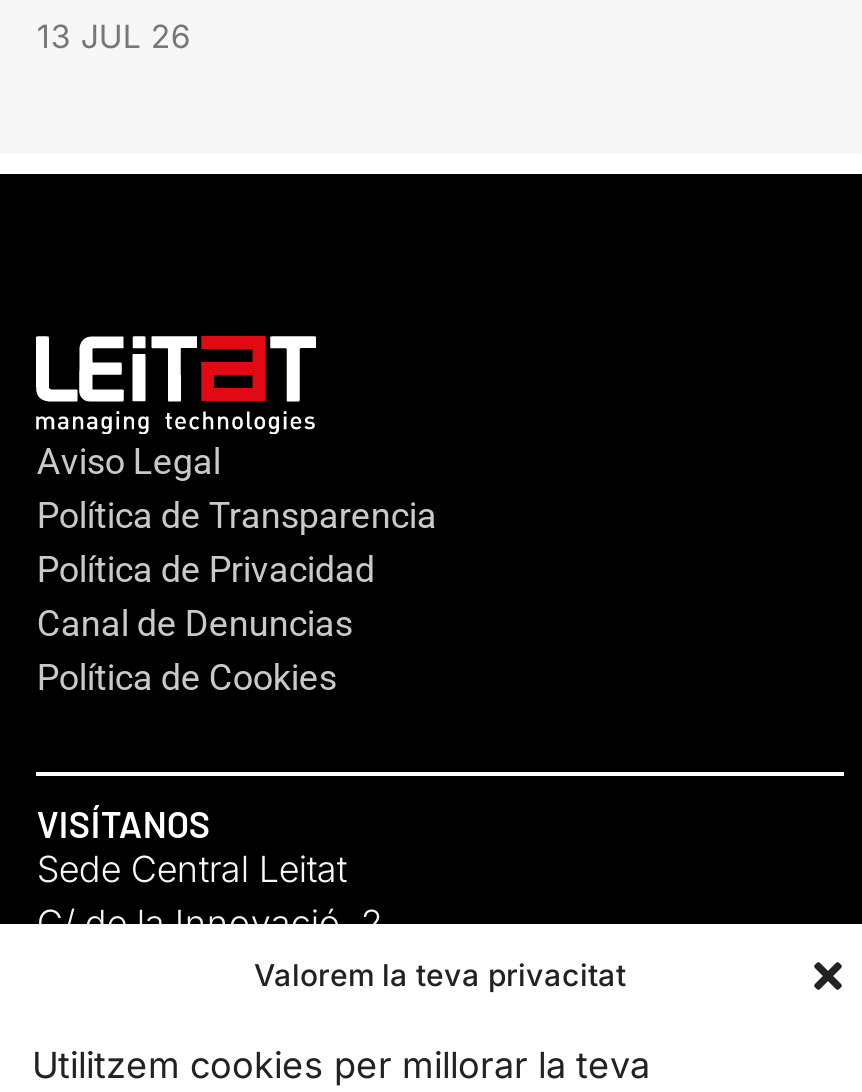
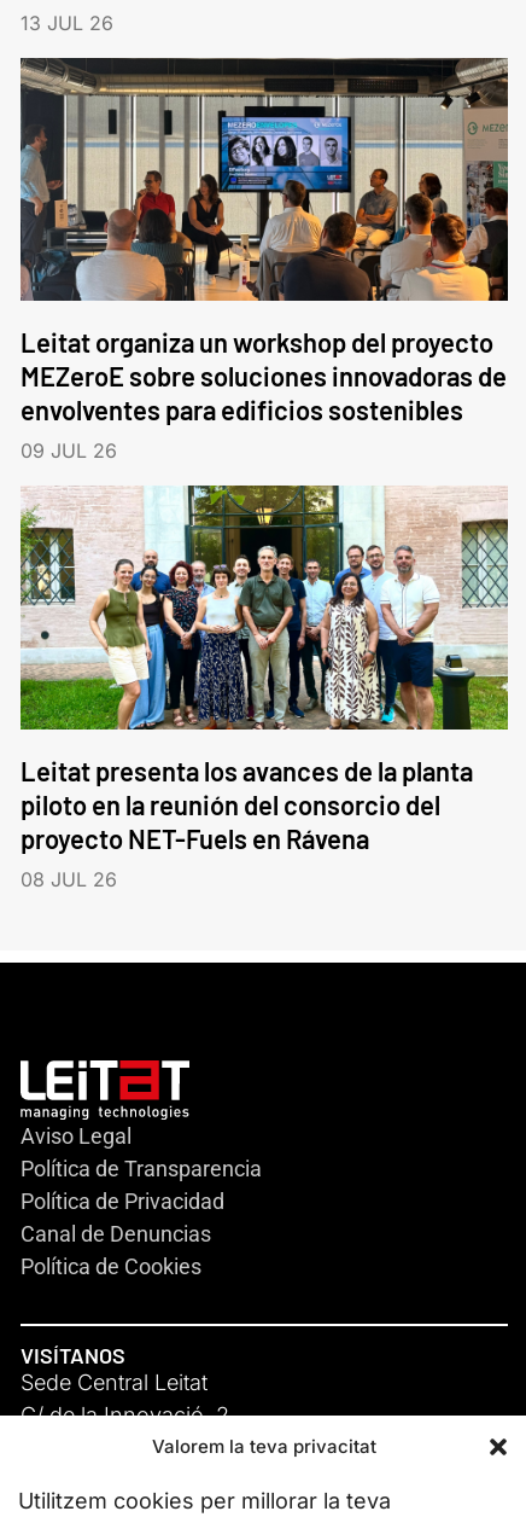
+ [image]
+ Leitat organiza un workshop del proyecto
+ MEZeroE sobre soluciones innovadoras de
+ envolventes para edificios sostenibles
+ 09 JUL 26

+ [image]
+ Leitat presenta los avances de la planta
+ piloto en la reunión del consorcio del
+ proyecto NET-Fuels en Rávena
+ 08 JUL 26
